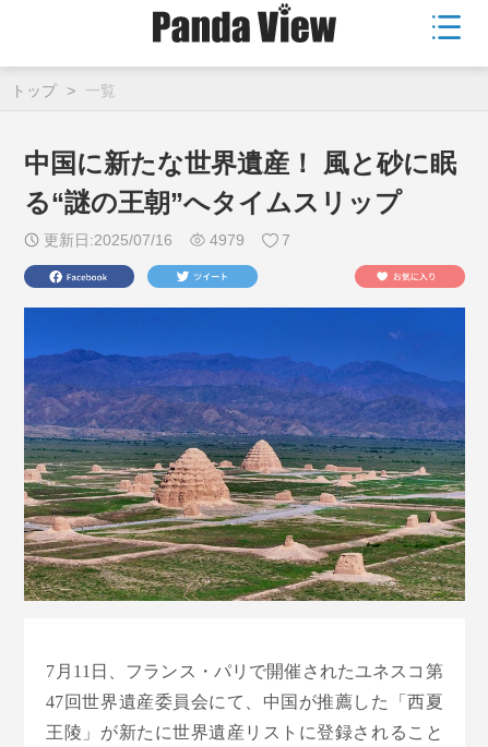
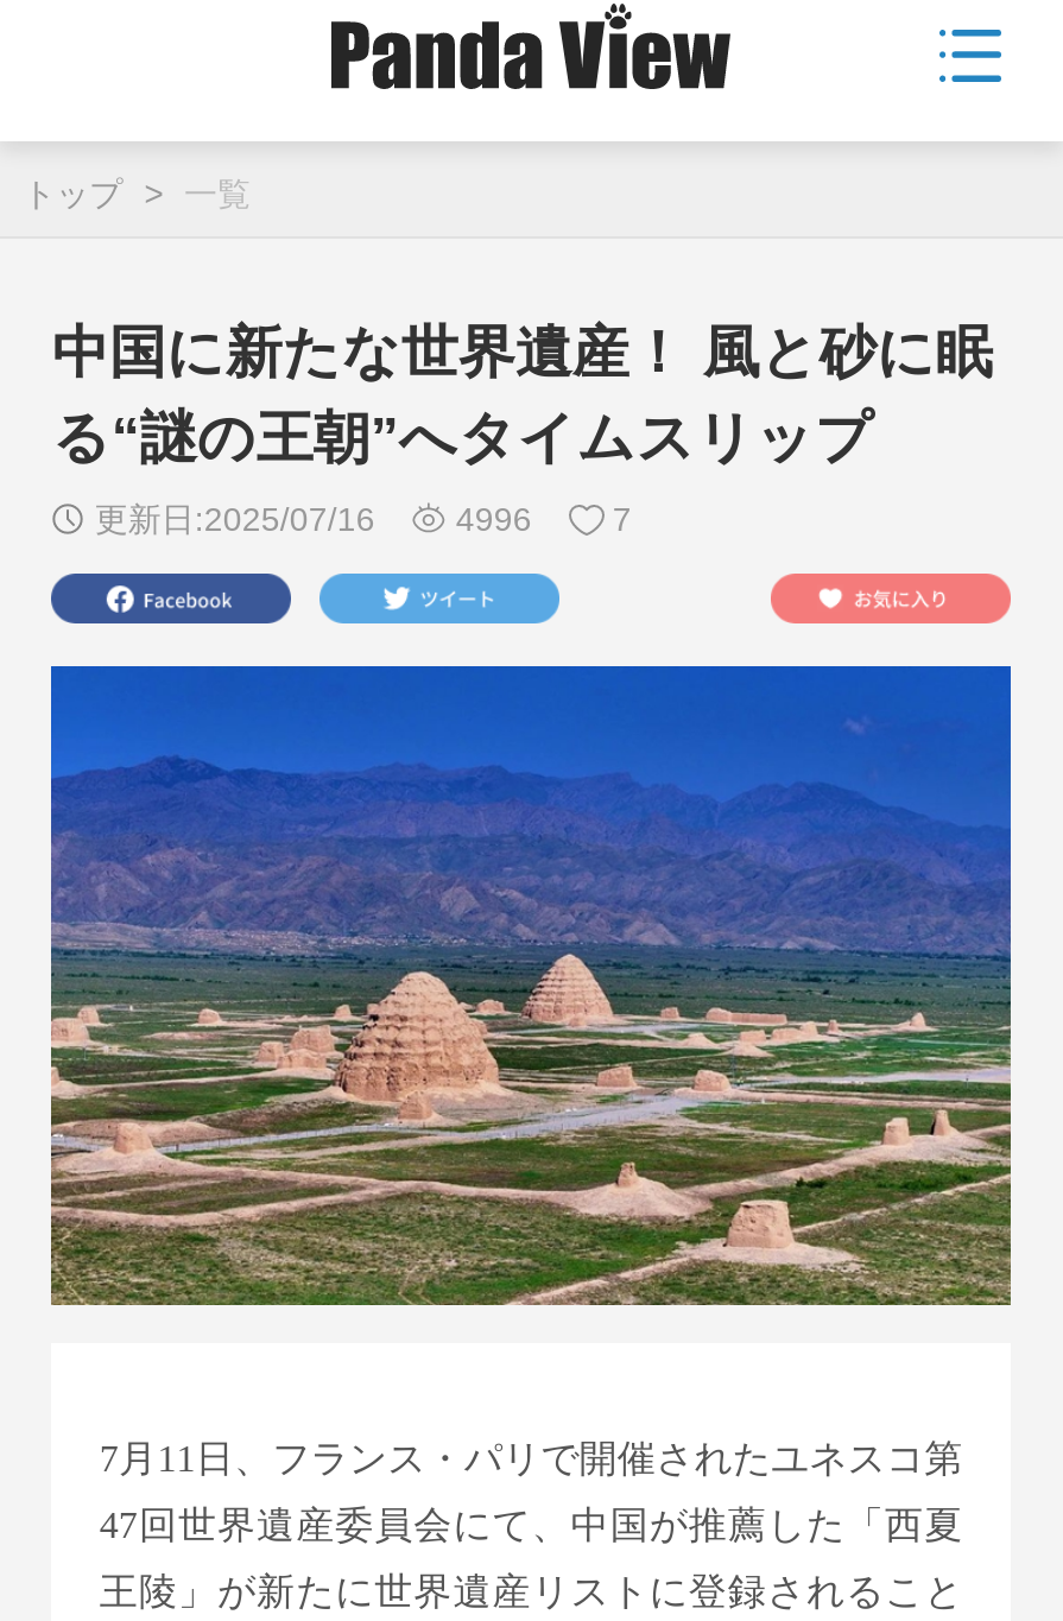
- 4979
+ 4996
